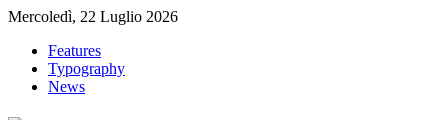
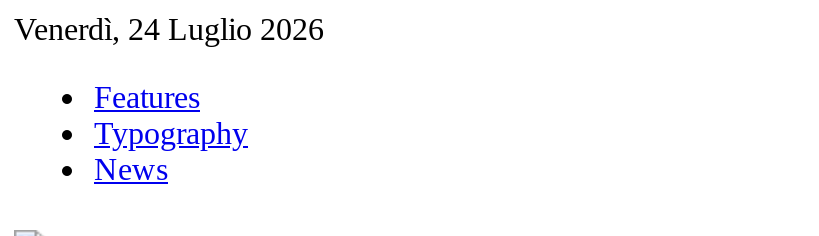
- Mercoledì, 22 Luglio 2026
+ Venerdì, 24 Luglio 2026
